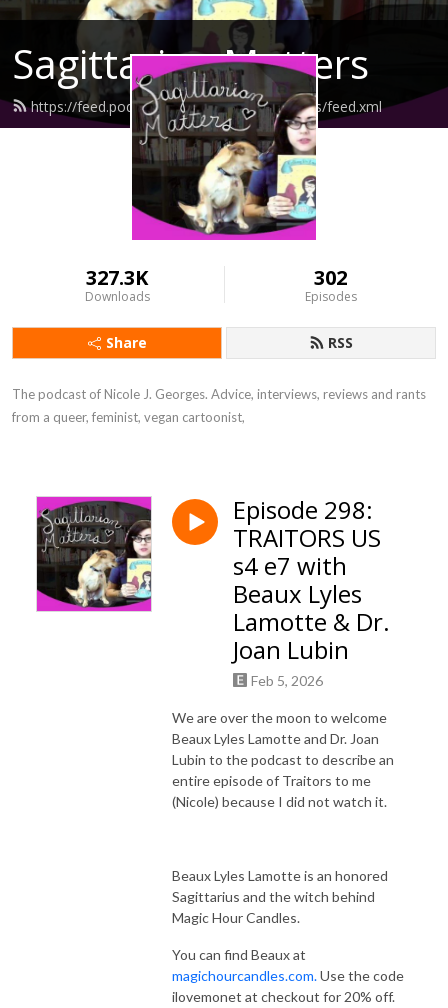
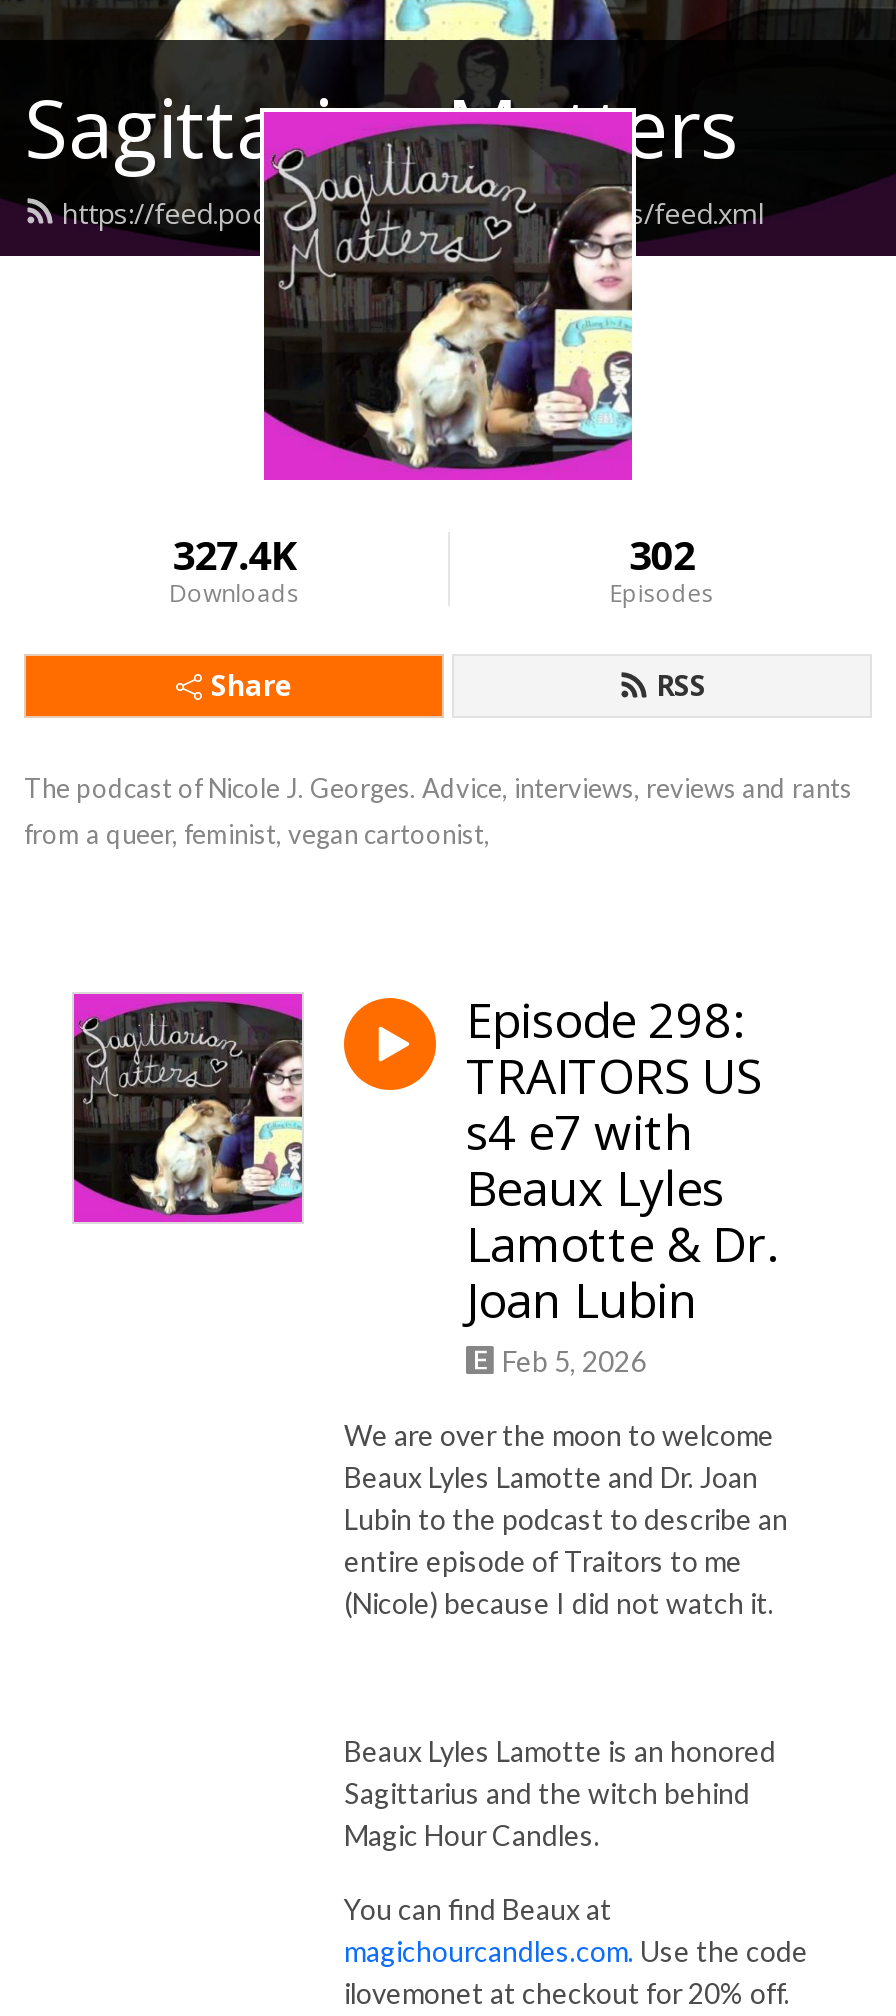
- 327.3K
+ 327.4K
